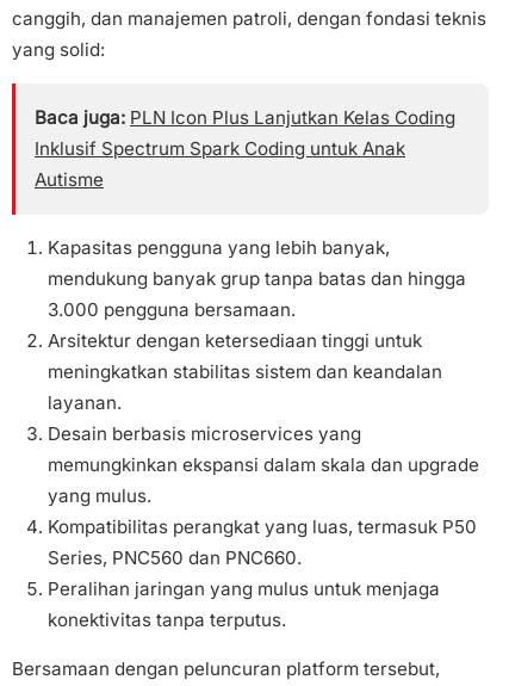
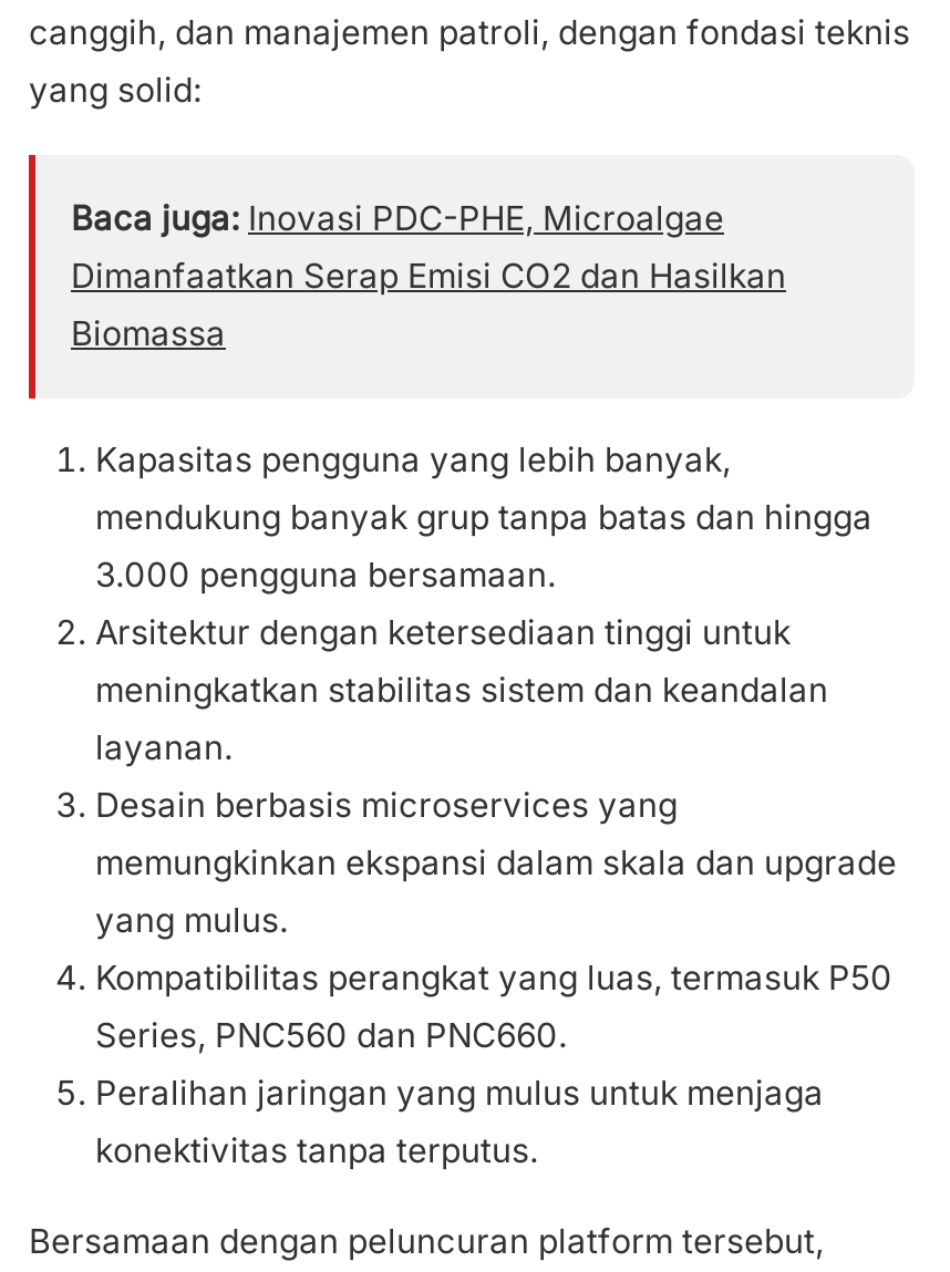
- Baca juga: PLN Icon Plus Lanjutkan Kelas Coding
- Inklusif Spectrum Spark Coding untuk Anak
- Autisme
+ Baca juga: Inovasi PDC-PHE, Microalgae
+ Dimanfaatkan Serap Emisi CO2 dan Hasilkan
+ Biomassa
